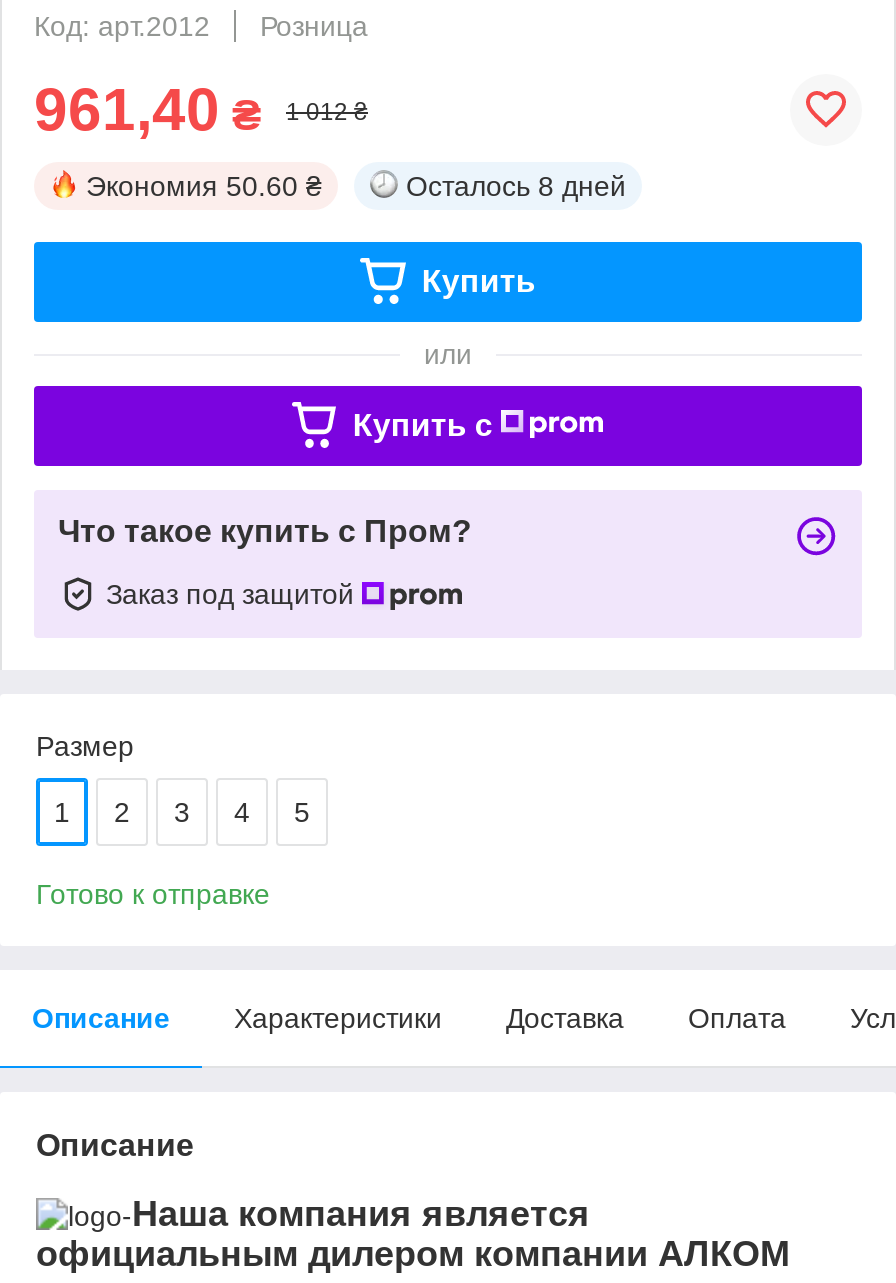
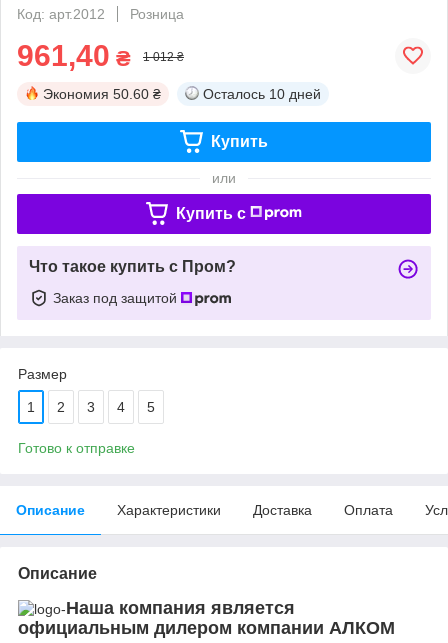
- Осталось 8 дней
+ Осталось 10 дней
